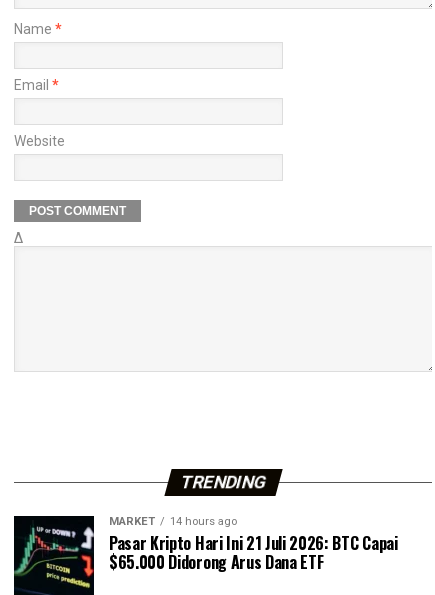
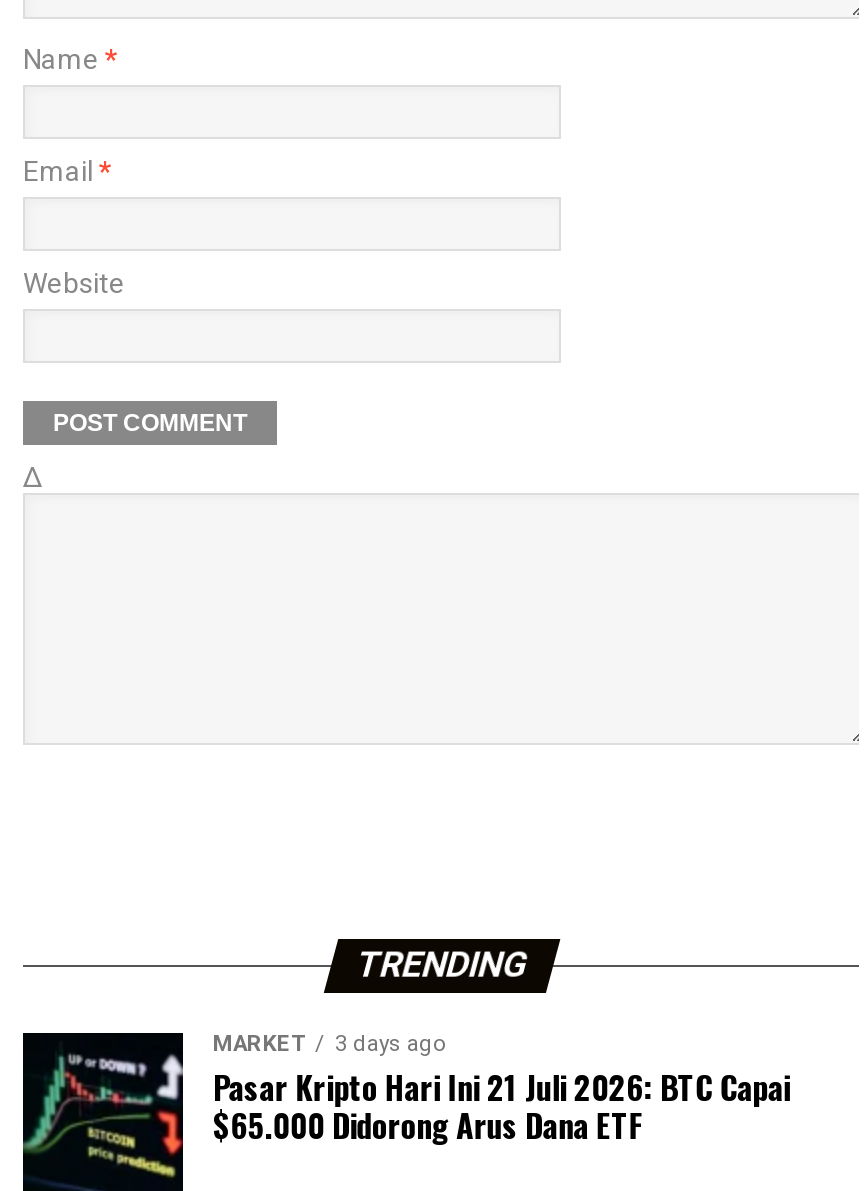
- MARKET 14 hours ago
+ MARKET 3 days ago
